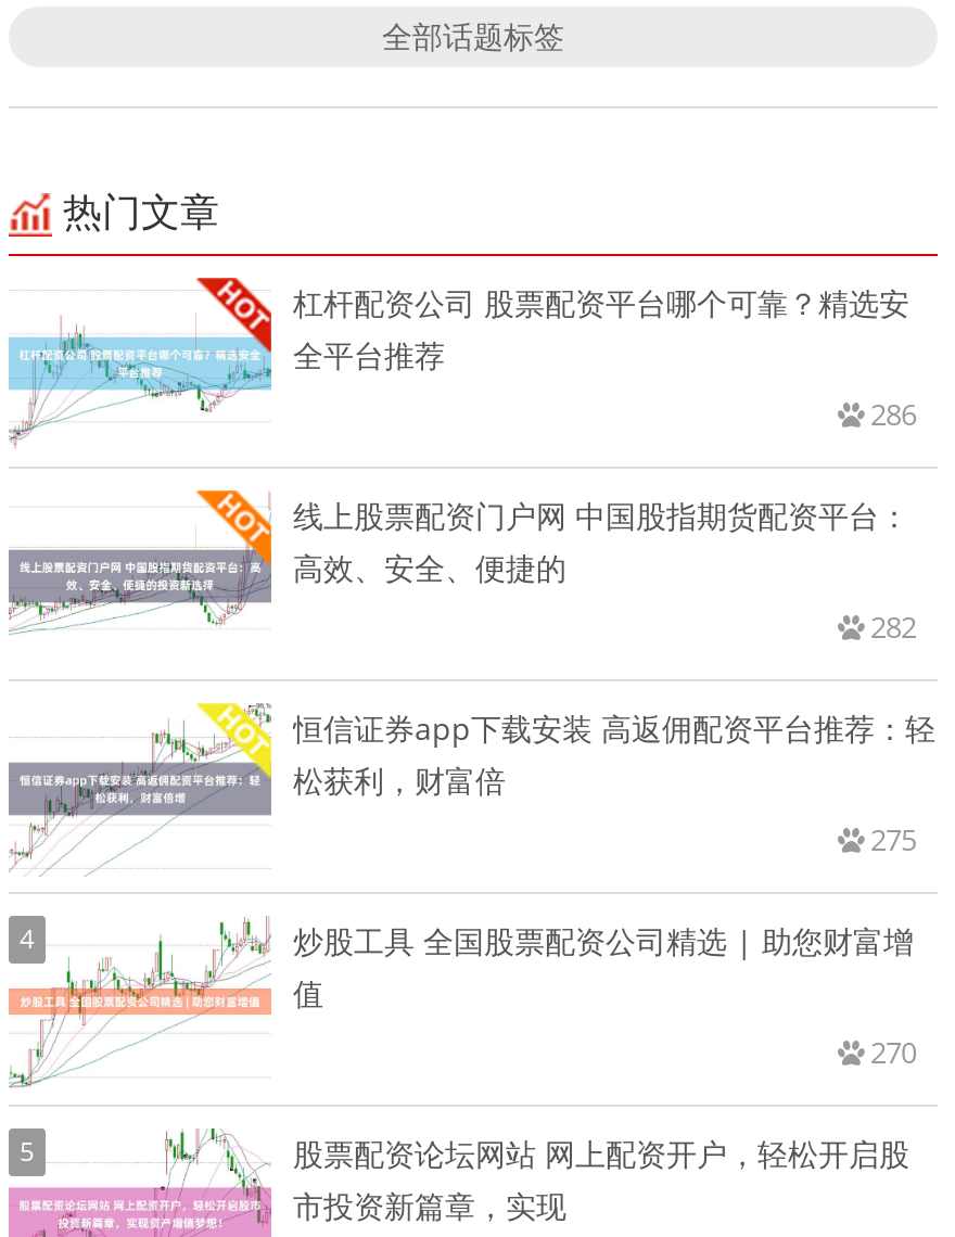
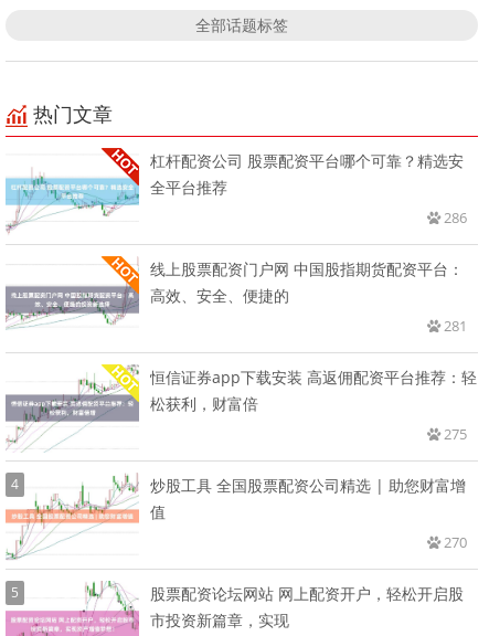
- 282
+ 281
